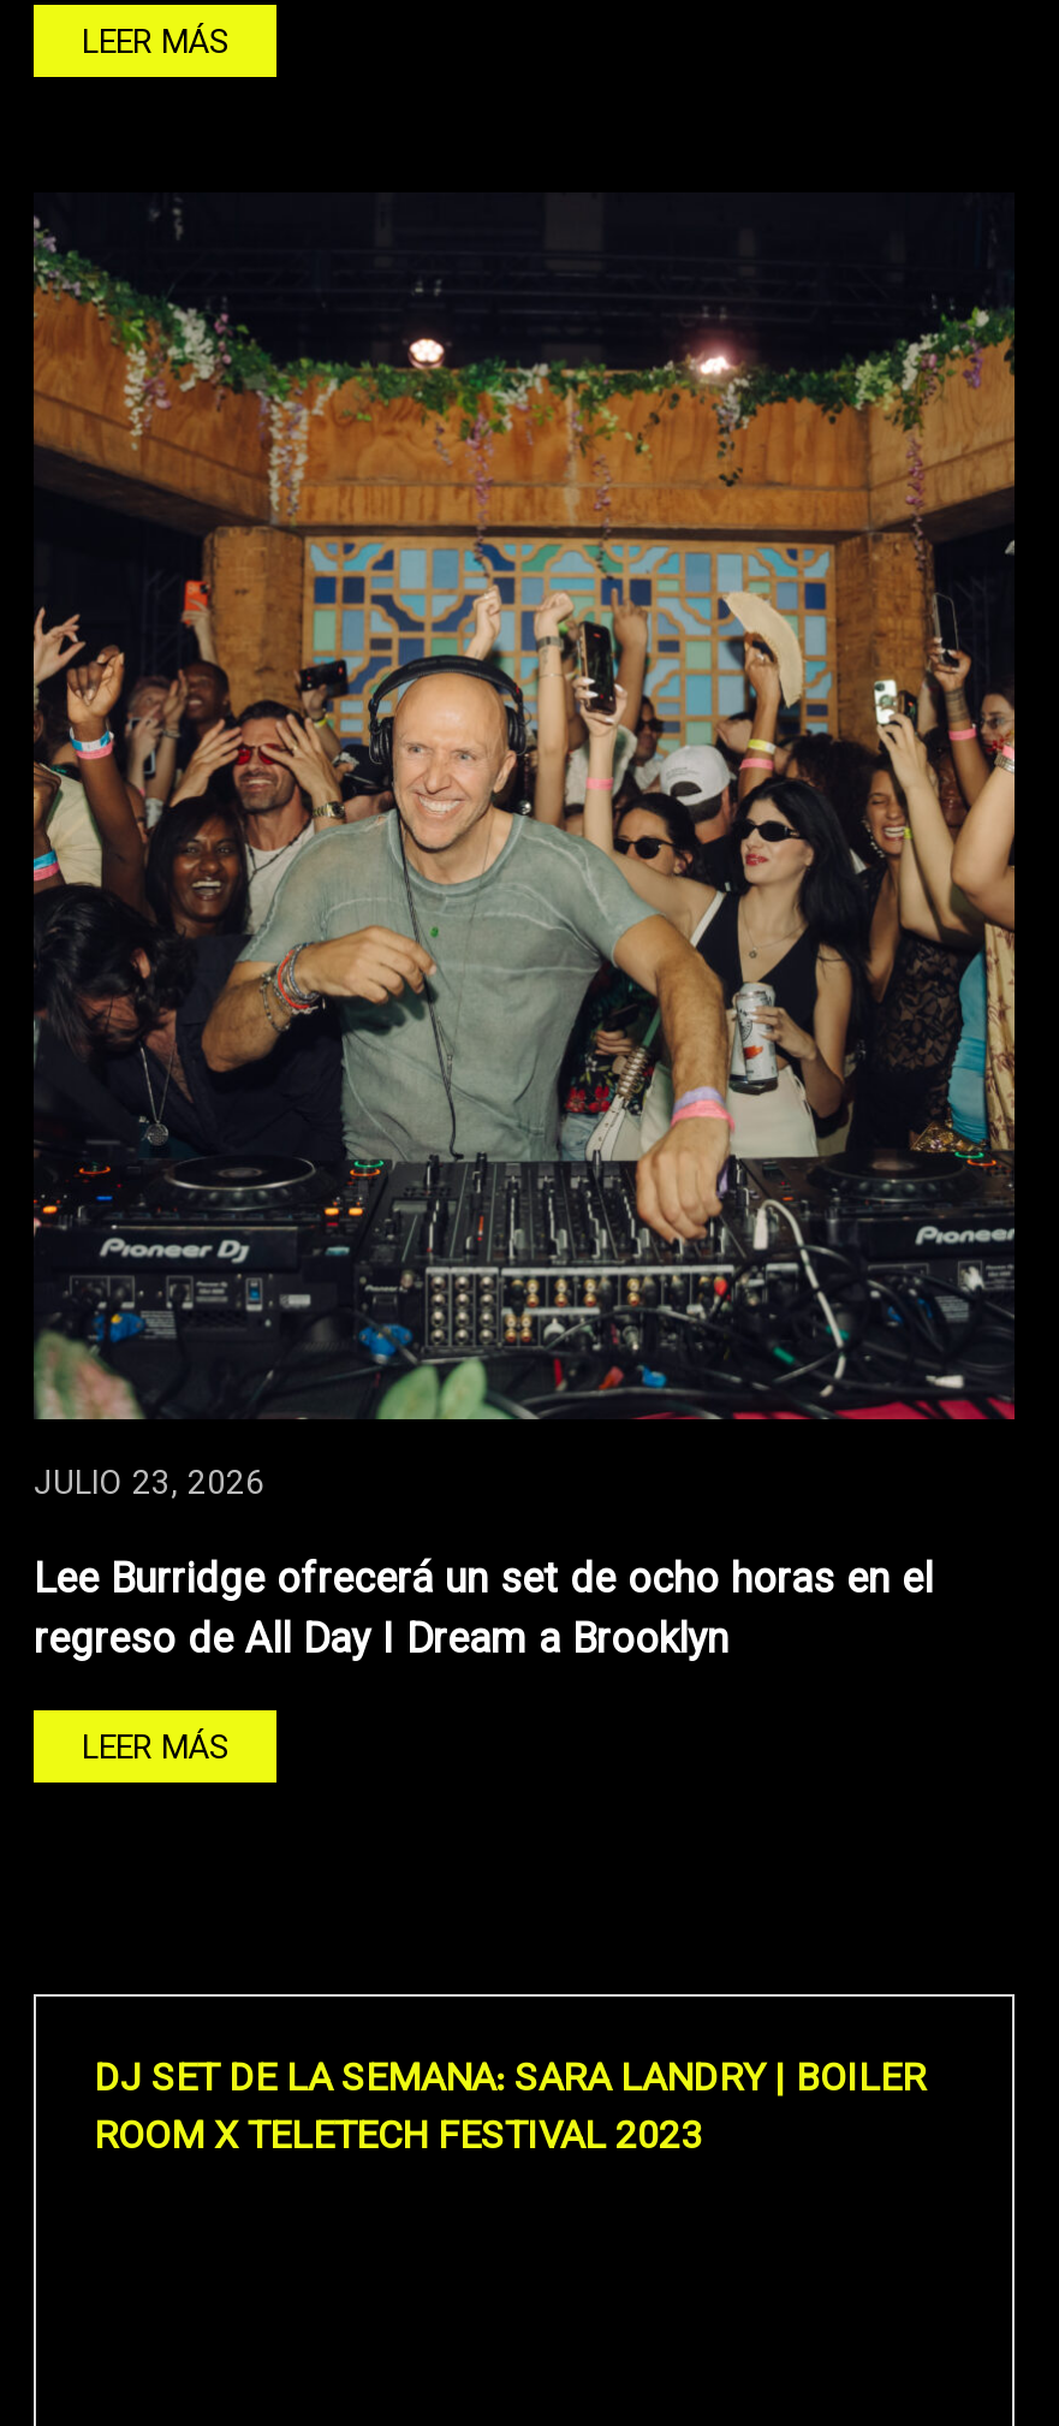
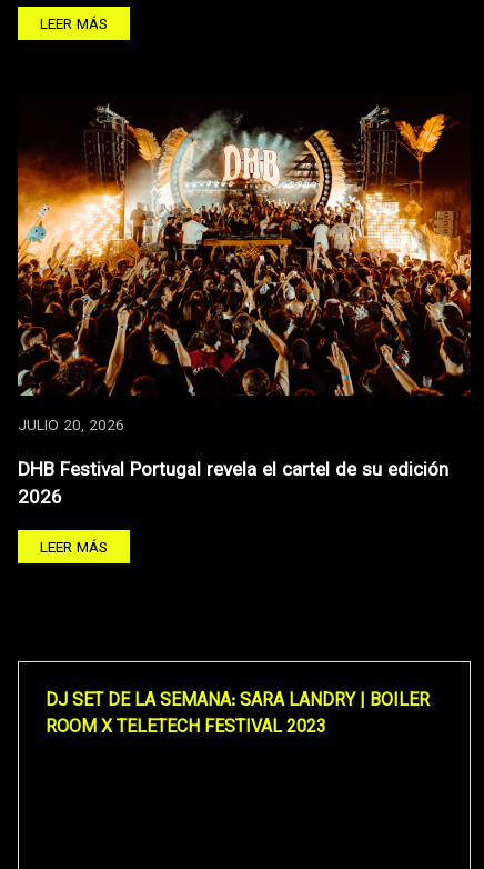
- [image]
- JULIO 23, 2026
+ [image]
+ JULIO 20, 2026

- Lee Burridge ofrecerá un set de ocho horas en el
- regreso de All Day I Dream a Brooklyn
+ DHB Festival Portugal revela el cartel de su edición
+ 2026
